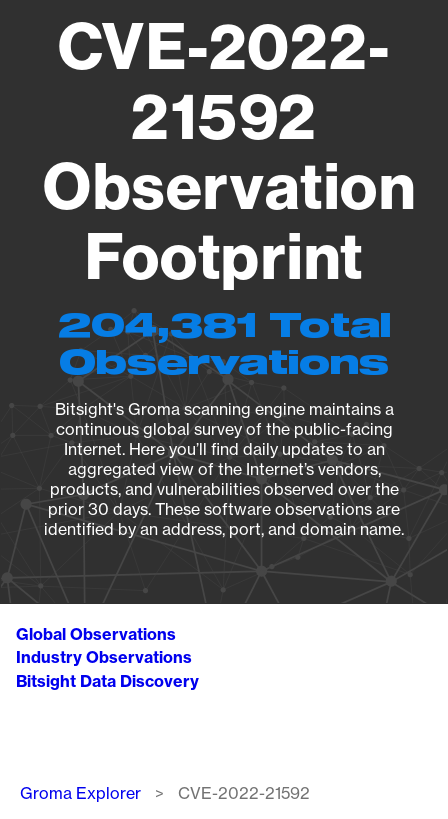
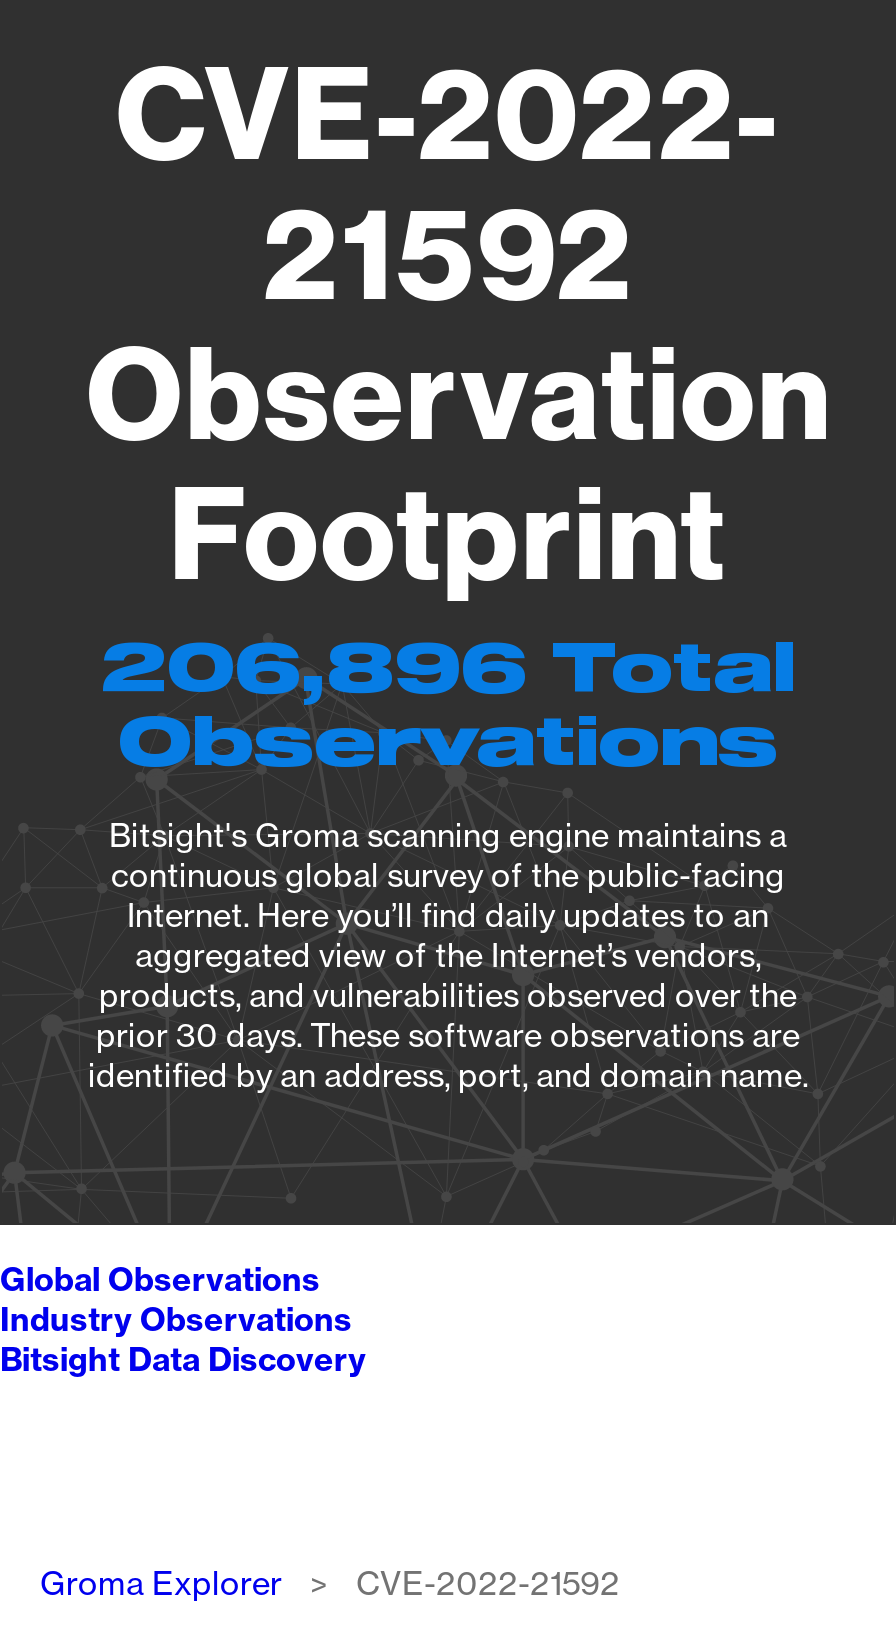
- 204,381 Total
+ 206,896 Total
